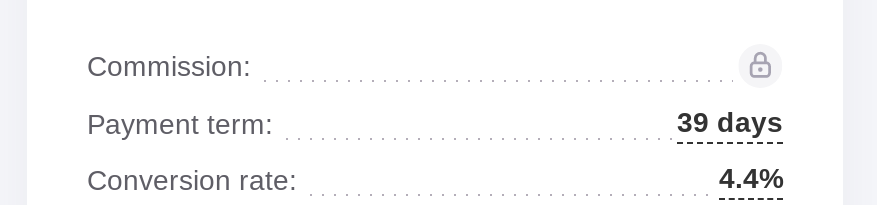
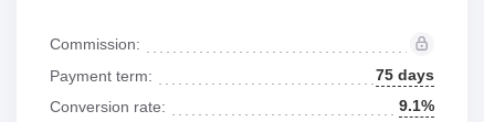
- 39 days
+ 75 days

- 4.4%
+ 9.1%
